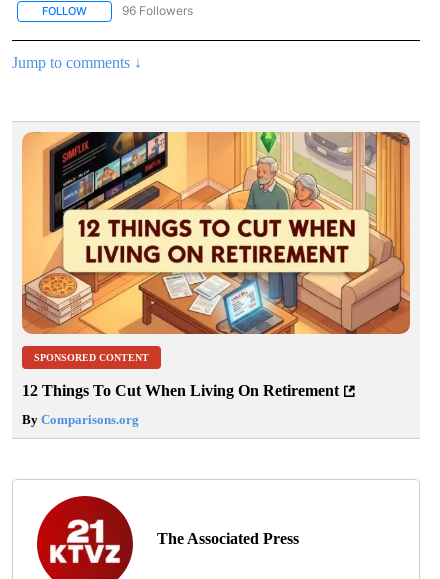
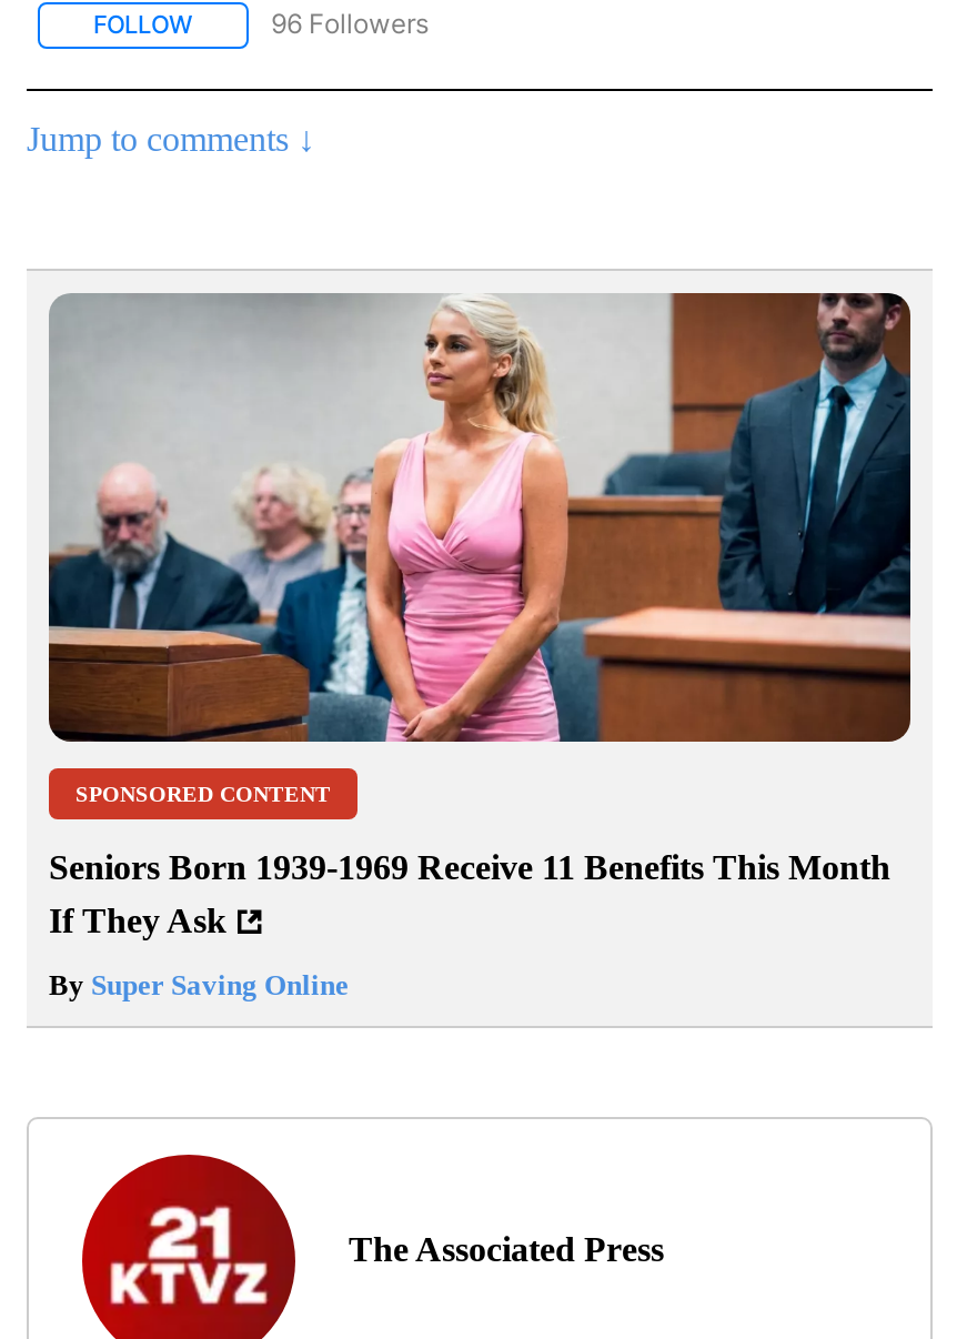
- [image]
+ [image]

- 12 Things To Cut When Living On Retirement
+ Seniors Born 1939-1969 Receive 11 Benefits This Month
+ If They Ask

- By Comparisons.org
+ By Super Saving Online
